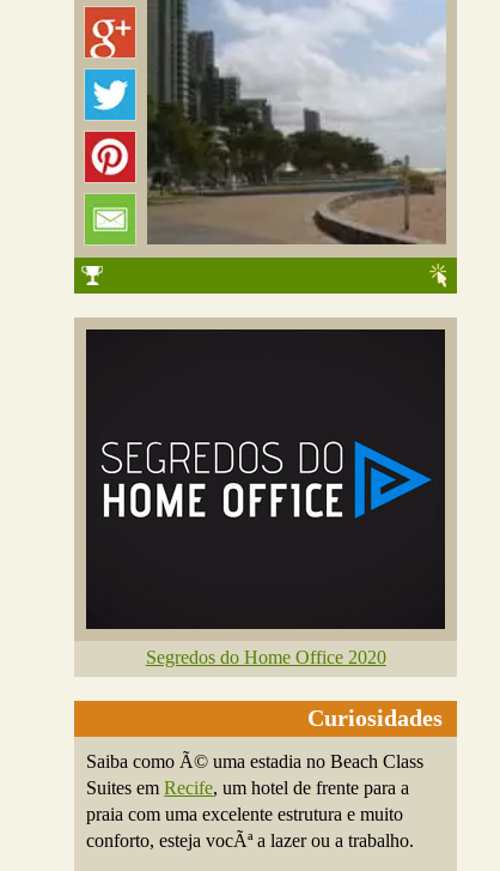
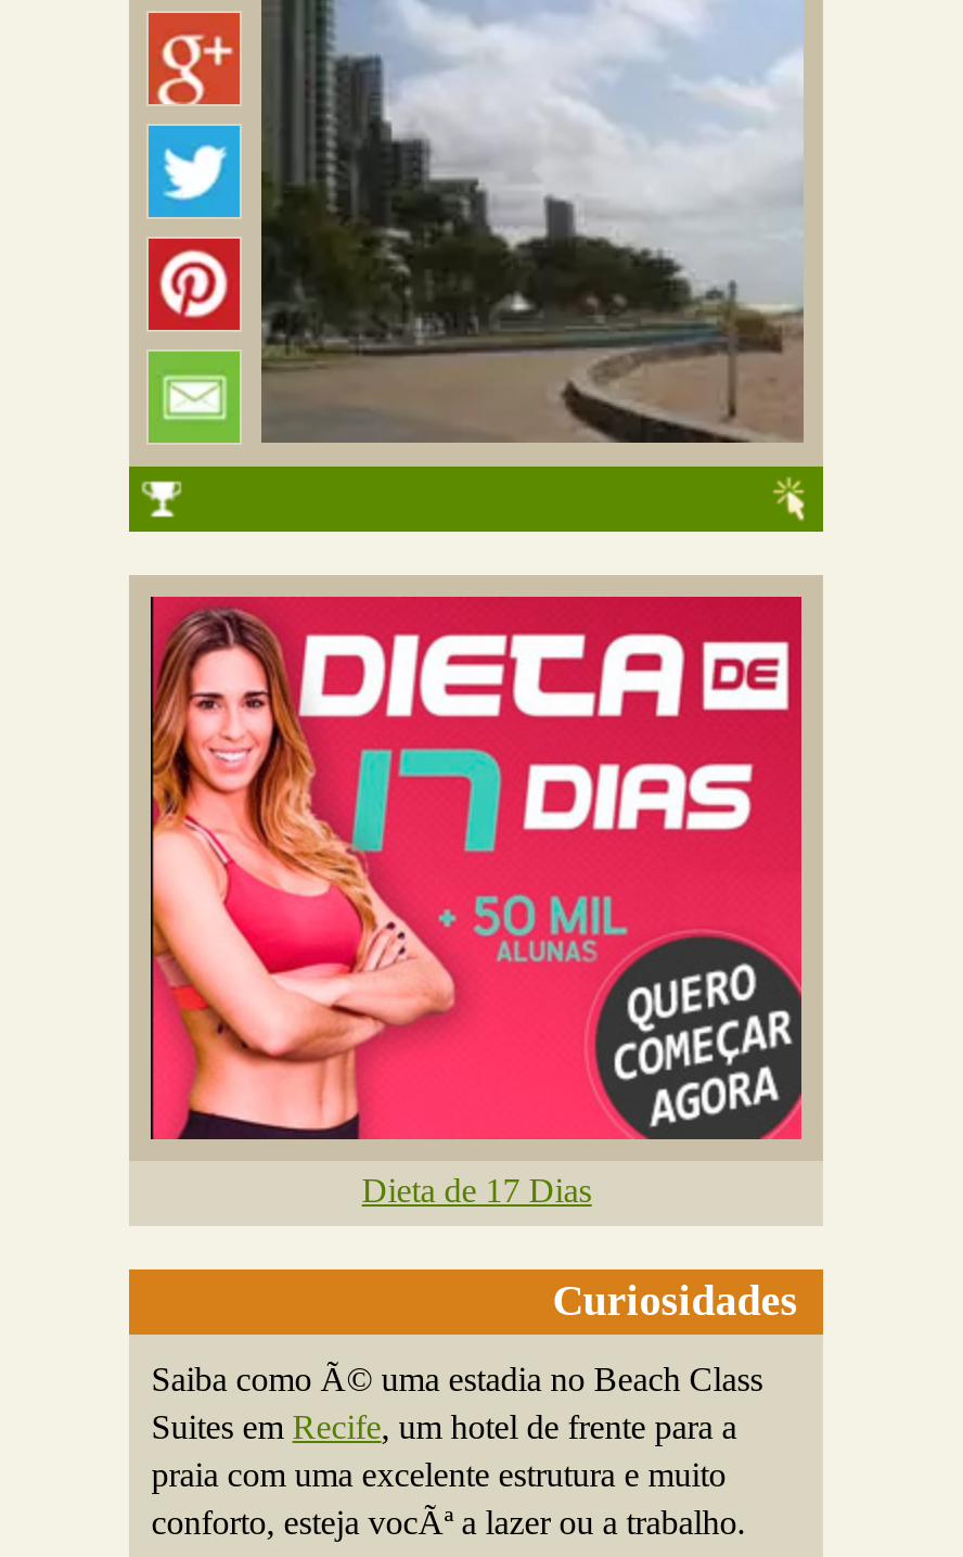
- [image]
- Segredos do Home Office 2020
+ [image]
+ Dieta de 17 Dias
